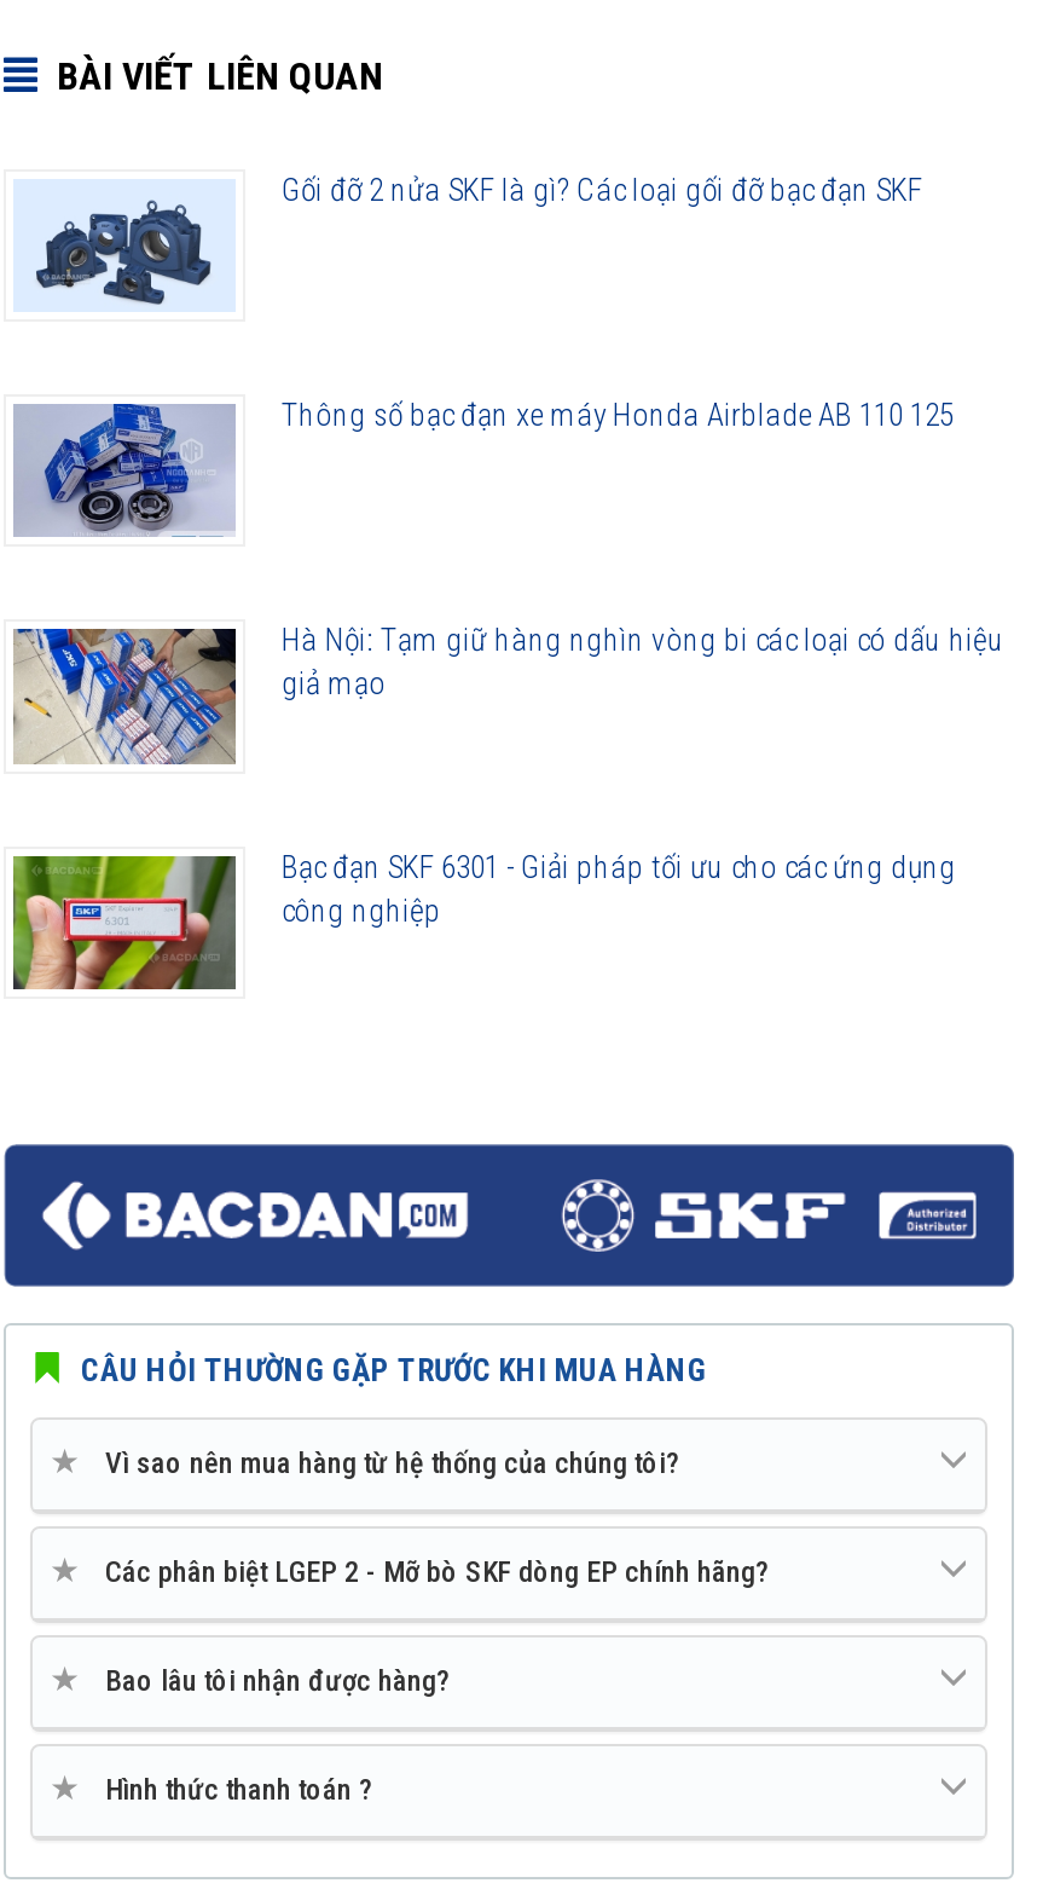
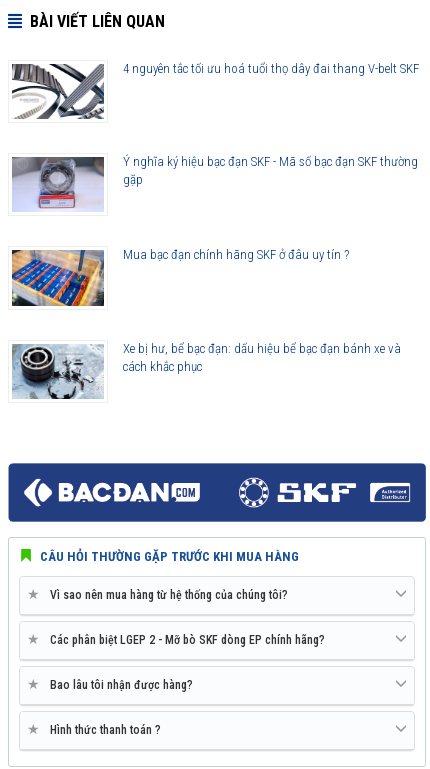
- [image]
- Gối đỡ 2 nửa SKF là gì? Các loại gối đỡ bạc đạn SKF
+ [image]
+ 4 nguyên tắc tối ưu hoá tuổi thọ dây đai thang V-belt SKF

- [image]
- Thông số bạc đạn xe máy Honda Airblade AB 110 125
+ [image]
+ Ý nghĩa ký hiệu bạc đạn SKF - Mã số bạc đạn SKF thường
+ gặp

- [image]
- Hà Nội: Tạm giữ hàng nghìn vòng bi các loại có dấu hiệu
- giả mạo
+ [image]
+ Mua bạc đạn chính hãng SKF ở đâu uy tín ?

- [image]
- Bạc đạn SKF 6301 - Giải pháp tối ưu cho các ứng dụng
- công nghiệp
+ [image]
+ Xe bị hư, bể bạc đạn: dấu hiệu bể bạc đạn bánh xe và
+ cách khắc phục
